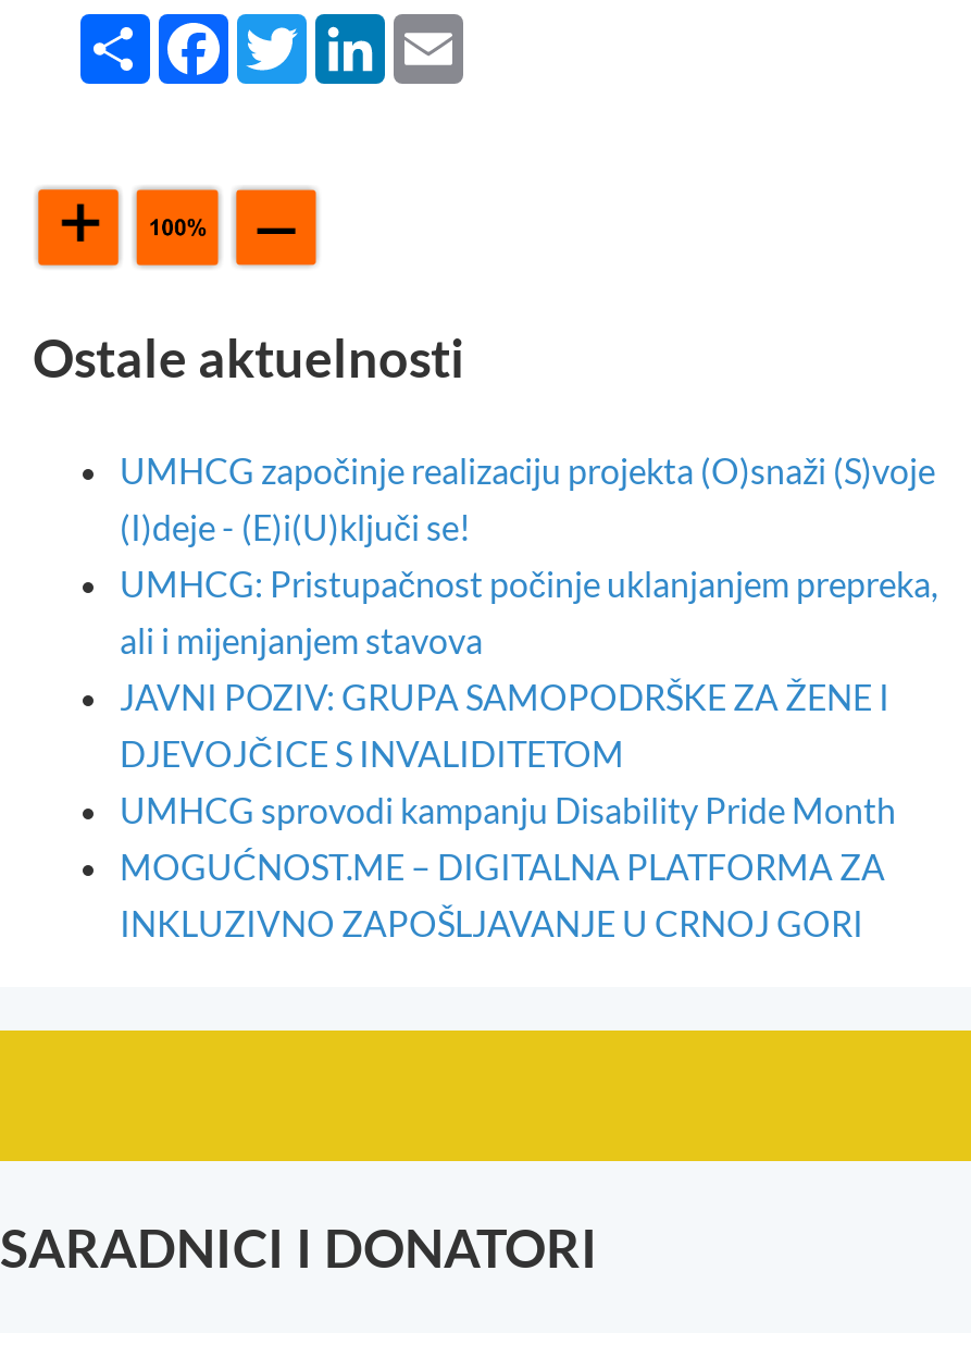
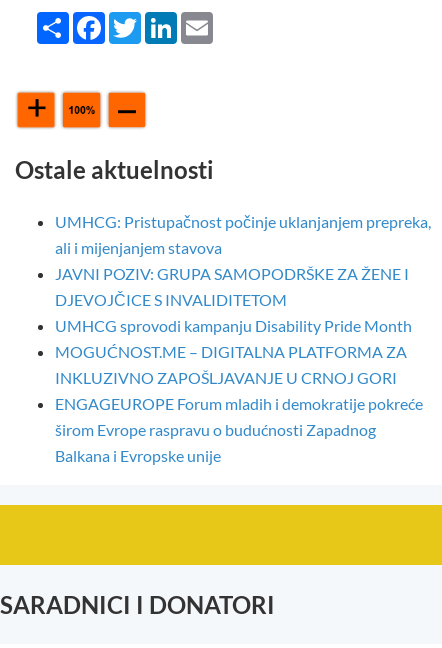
- UMHCG započinje realizaciju projekta (O)snaži (S)voje
- (I)deje - (E)i(U)ključi se!

moved up: UMHCG: Pristupačnost počinje uklanjanjem prepreka, | ali i mijenjanjem stavova | JAVNI POZIV: GRUPA SAMOPODRŠKE ZA ŽENE I | DJEVOJČICE S INVALIDITETOM | UMHCG sprovodi kampanju Disability Pride Month | MOGUĆNOST.ME – DIGITALNA PLATFORMA ZA | INKLUZIVNO ZAPOŠLJAVANJE U CRNOJ GORI

+ ENGAGEUROPE Forum mladih i demokratije pokreće
+ širom Evrope raspravu o budućnosti Zapadnog
+ Balkana i Evropske unije
